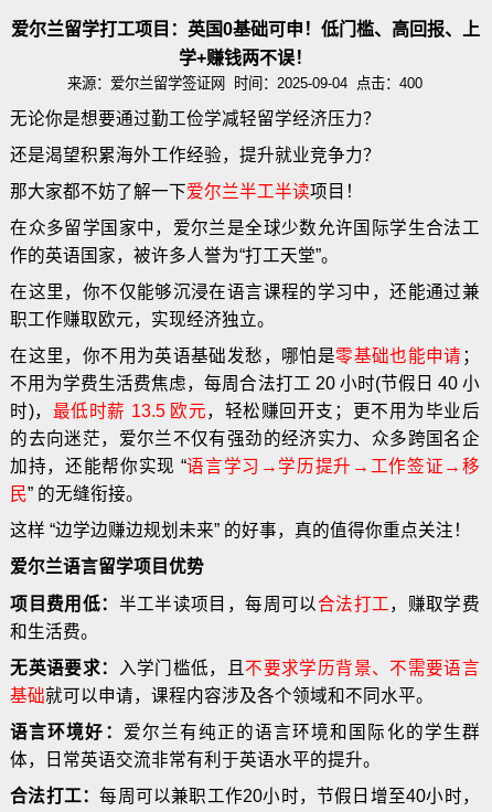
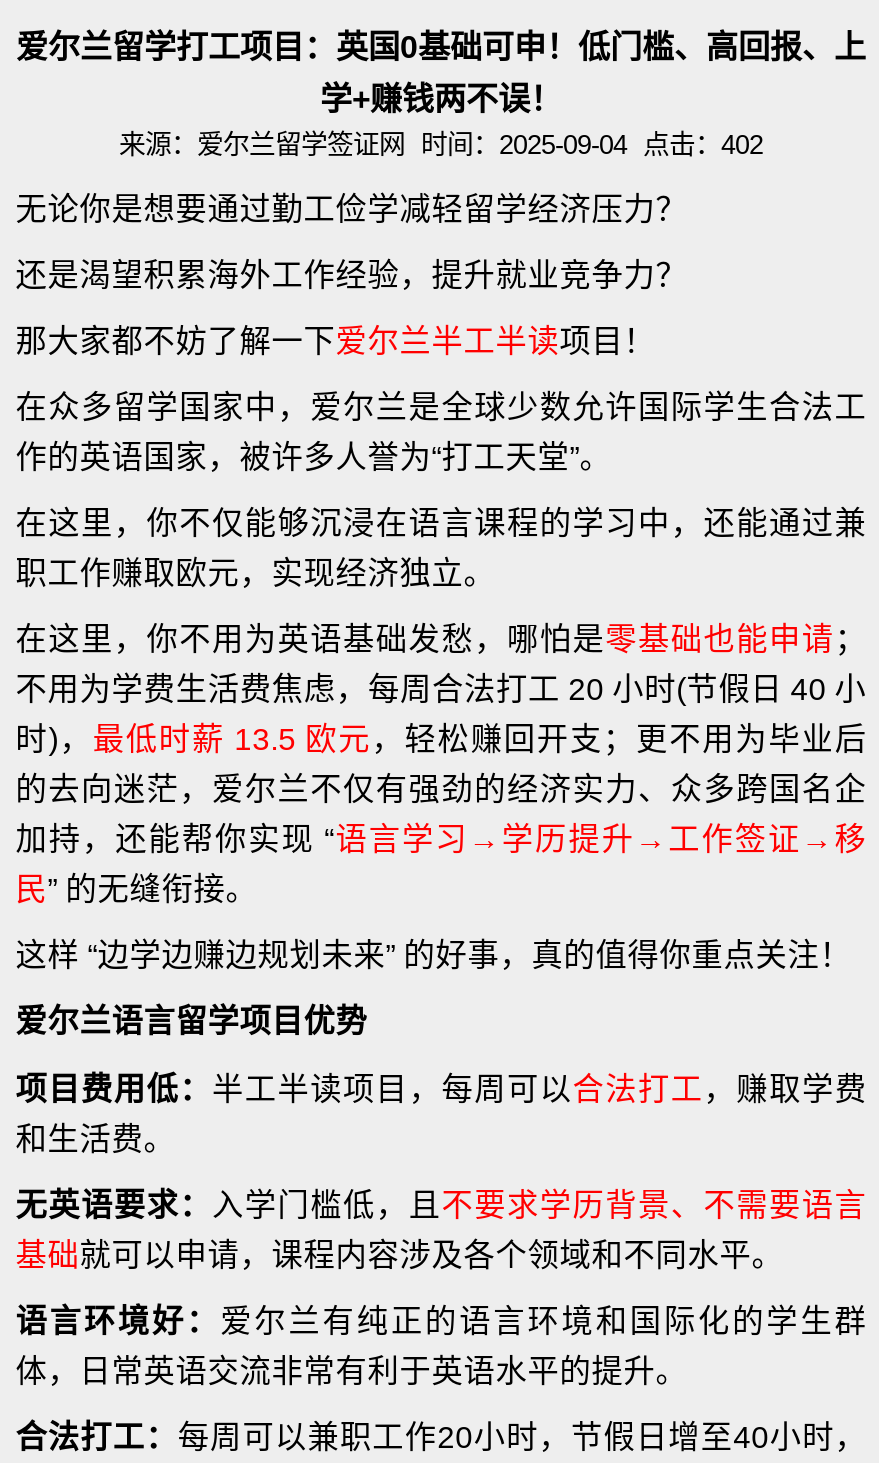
- 来源：爱尔兰留学签证网时间：2025-09-04 点击：400
+ 来源：爱尔兰留学签证网时间：2025-09-04 点击：402
